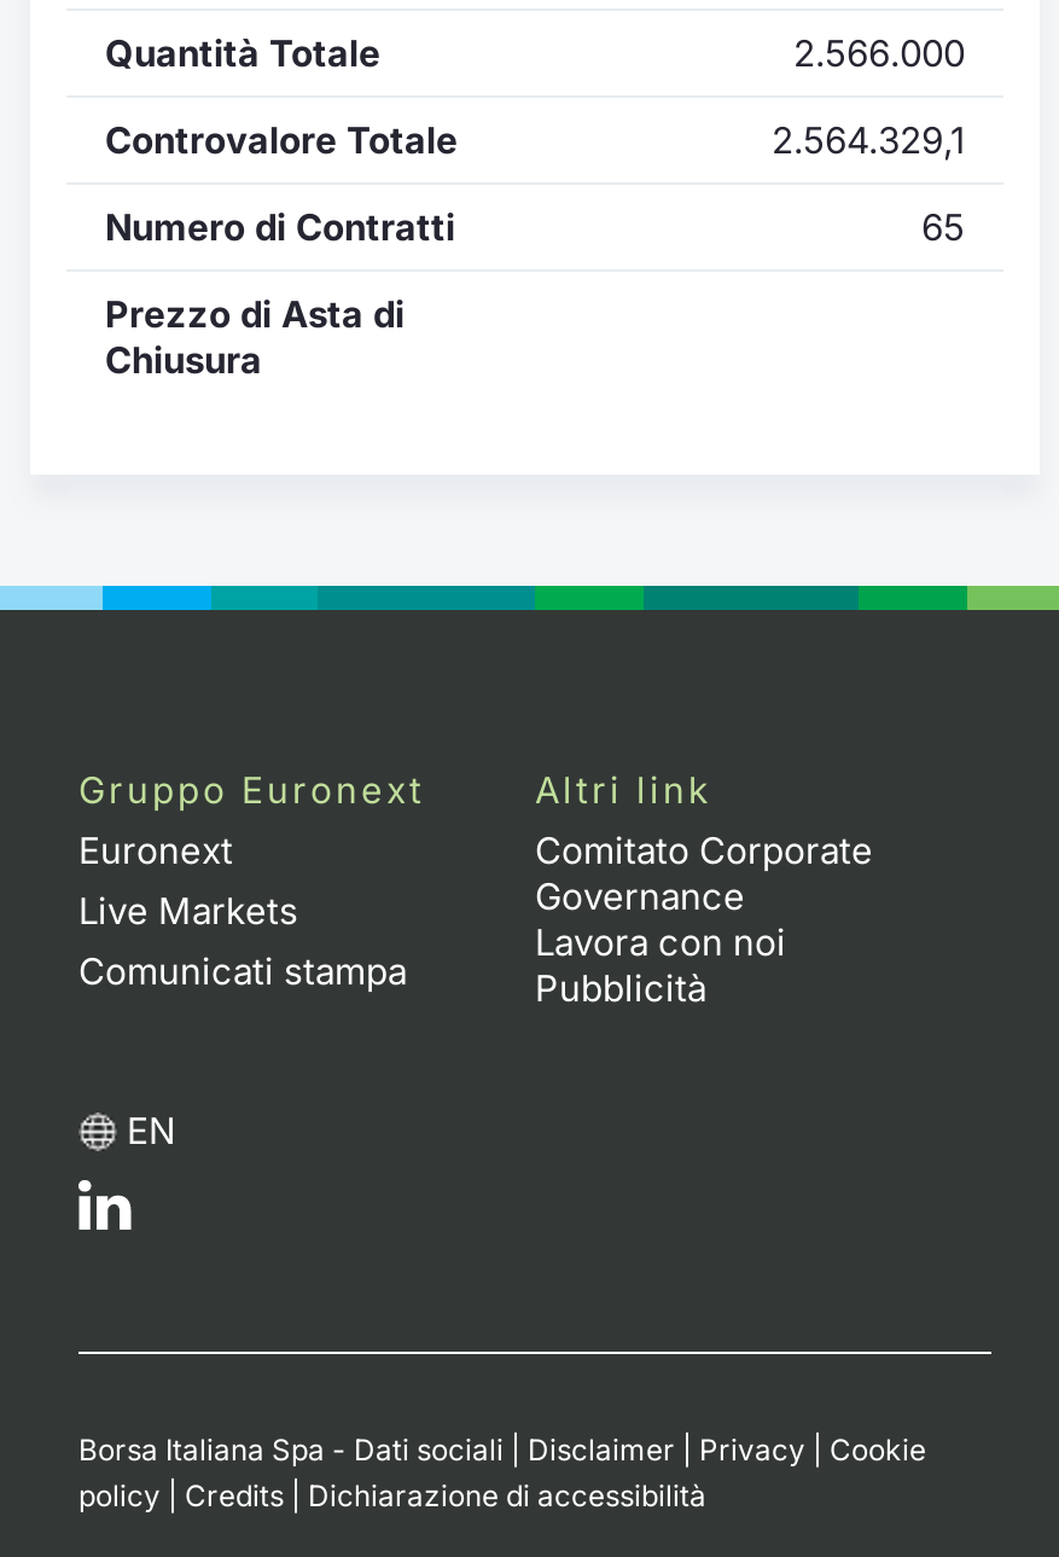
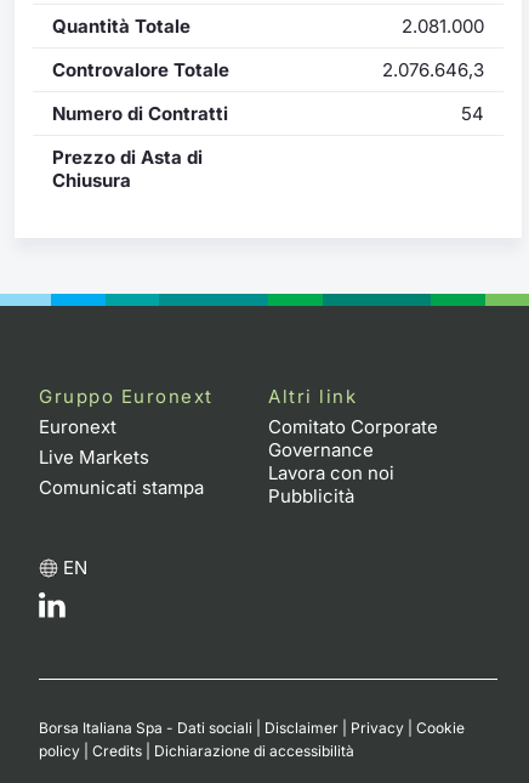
- 2.566.000
+ 2.081.000

- 2.564.329,1
+ 2.076.646,3

- 65
+ 54
